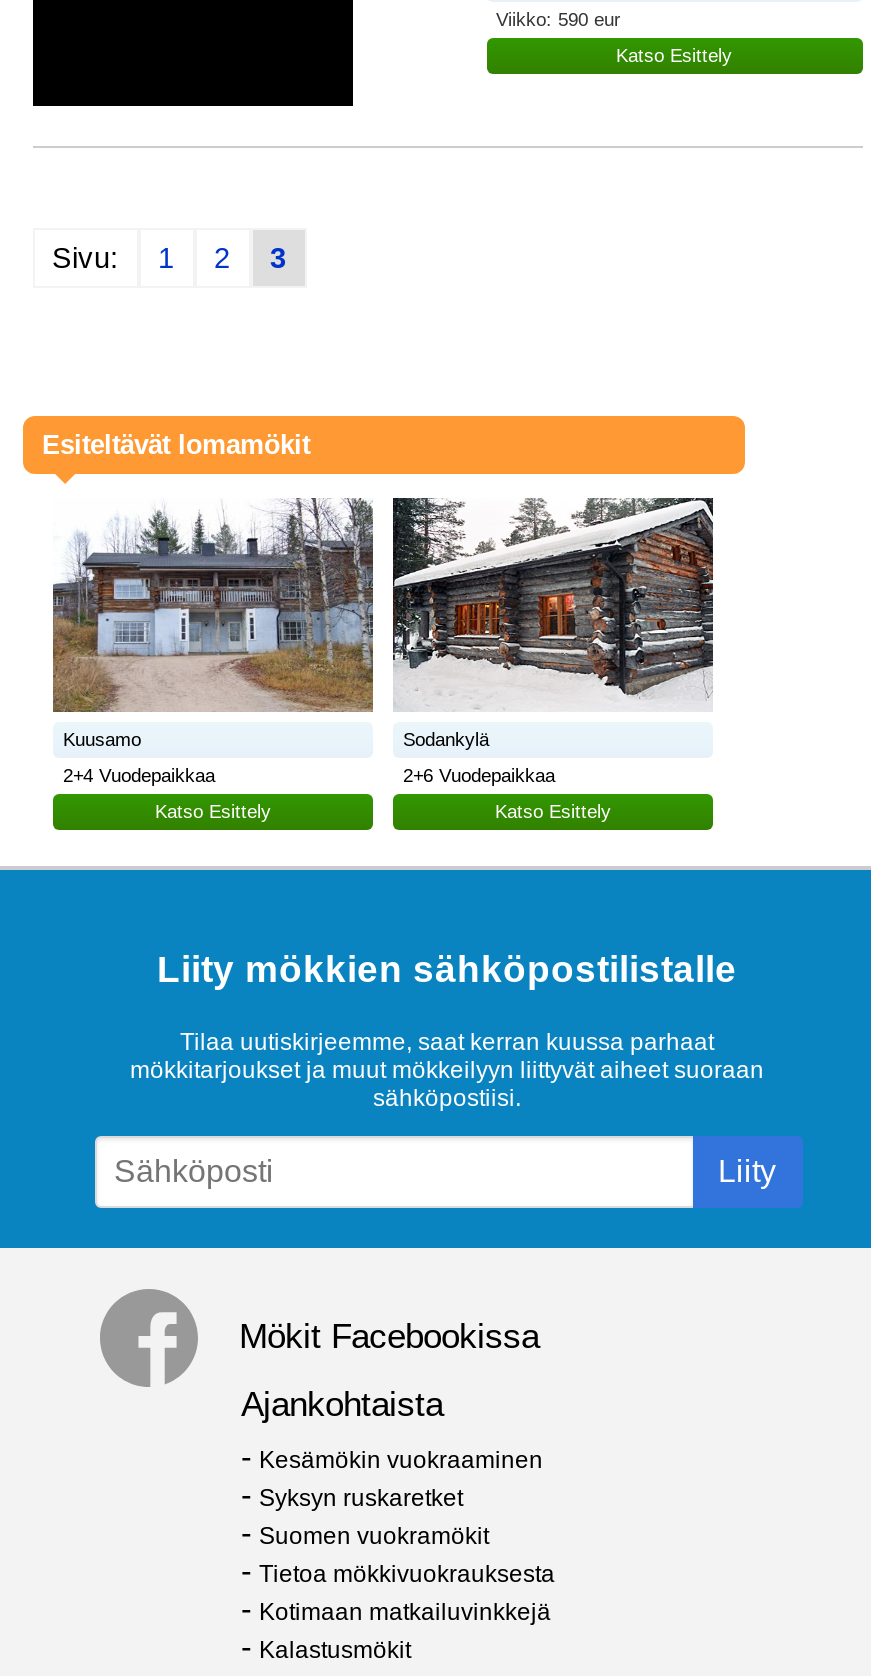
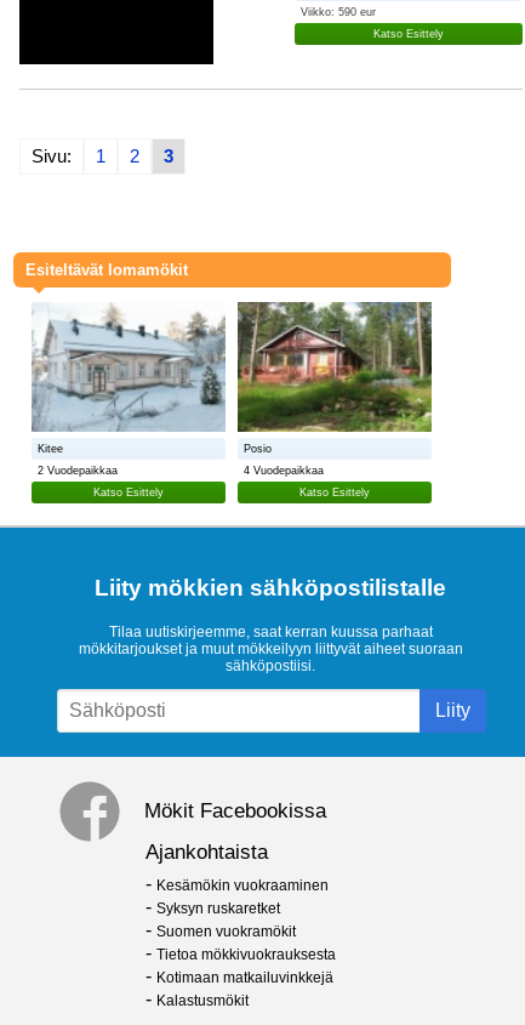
- [image]
- Kuusamo
+ [image]
+ Kitee

- [image]
- Sodankylä
+ [image]
+ Posio

- 2+4 Vuodepaikkaa
+ 2 Vuodepaikkaa

- 2+6 Vuodepaikkaa
+ 4 Vuodepaikkaa
